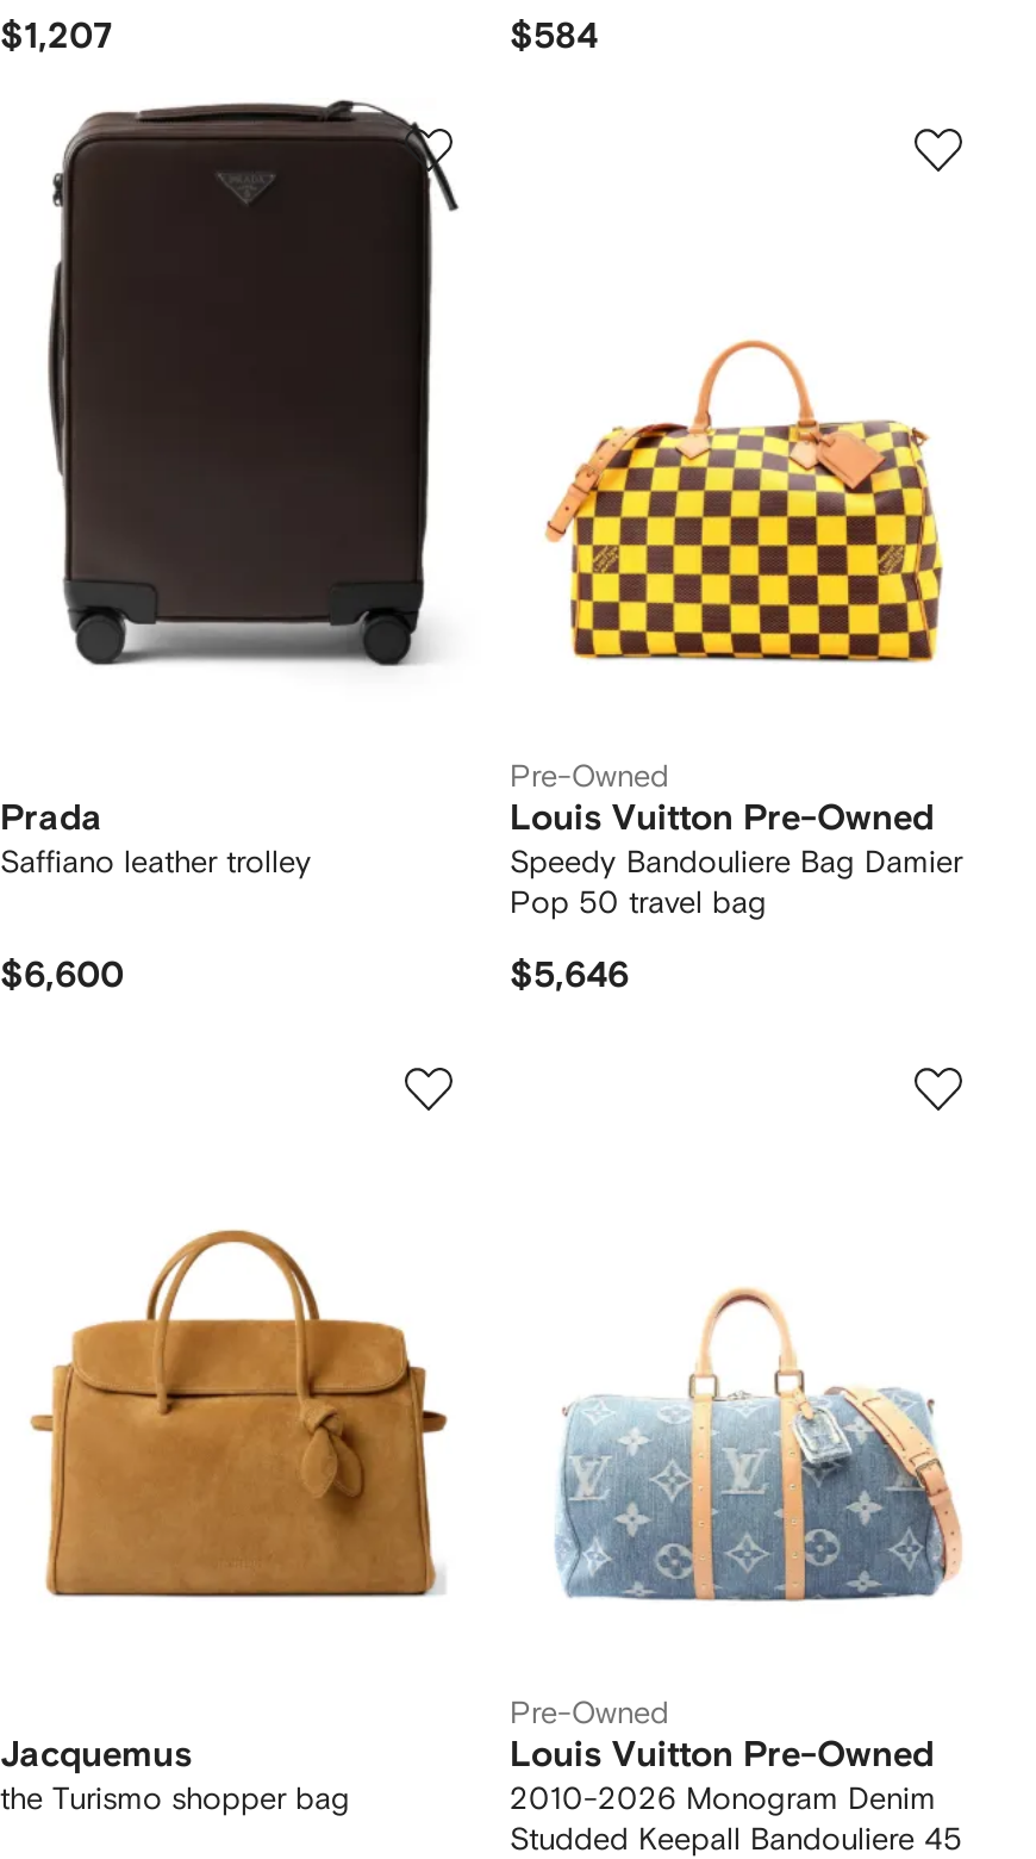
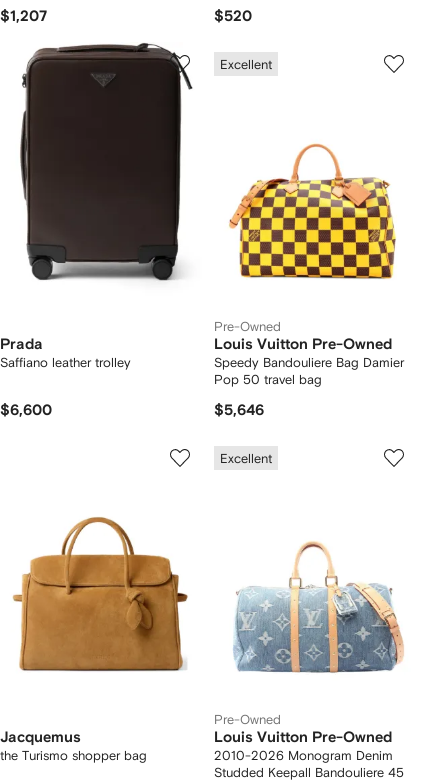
- $584
+ $520

+ Excellent

+ Excellent
